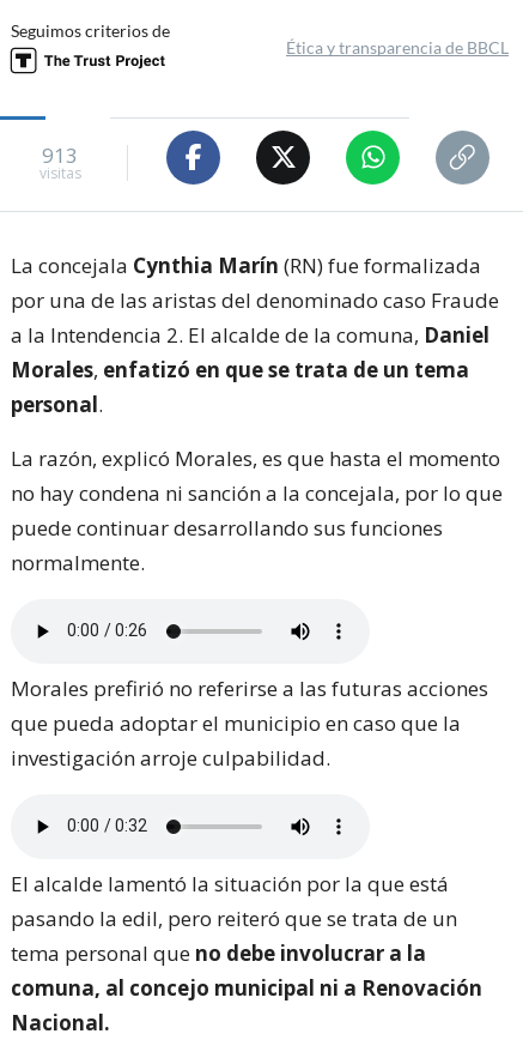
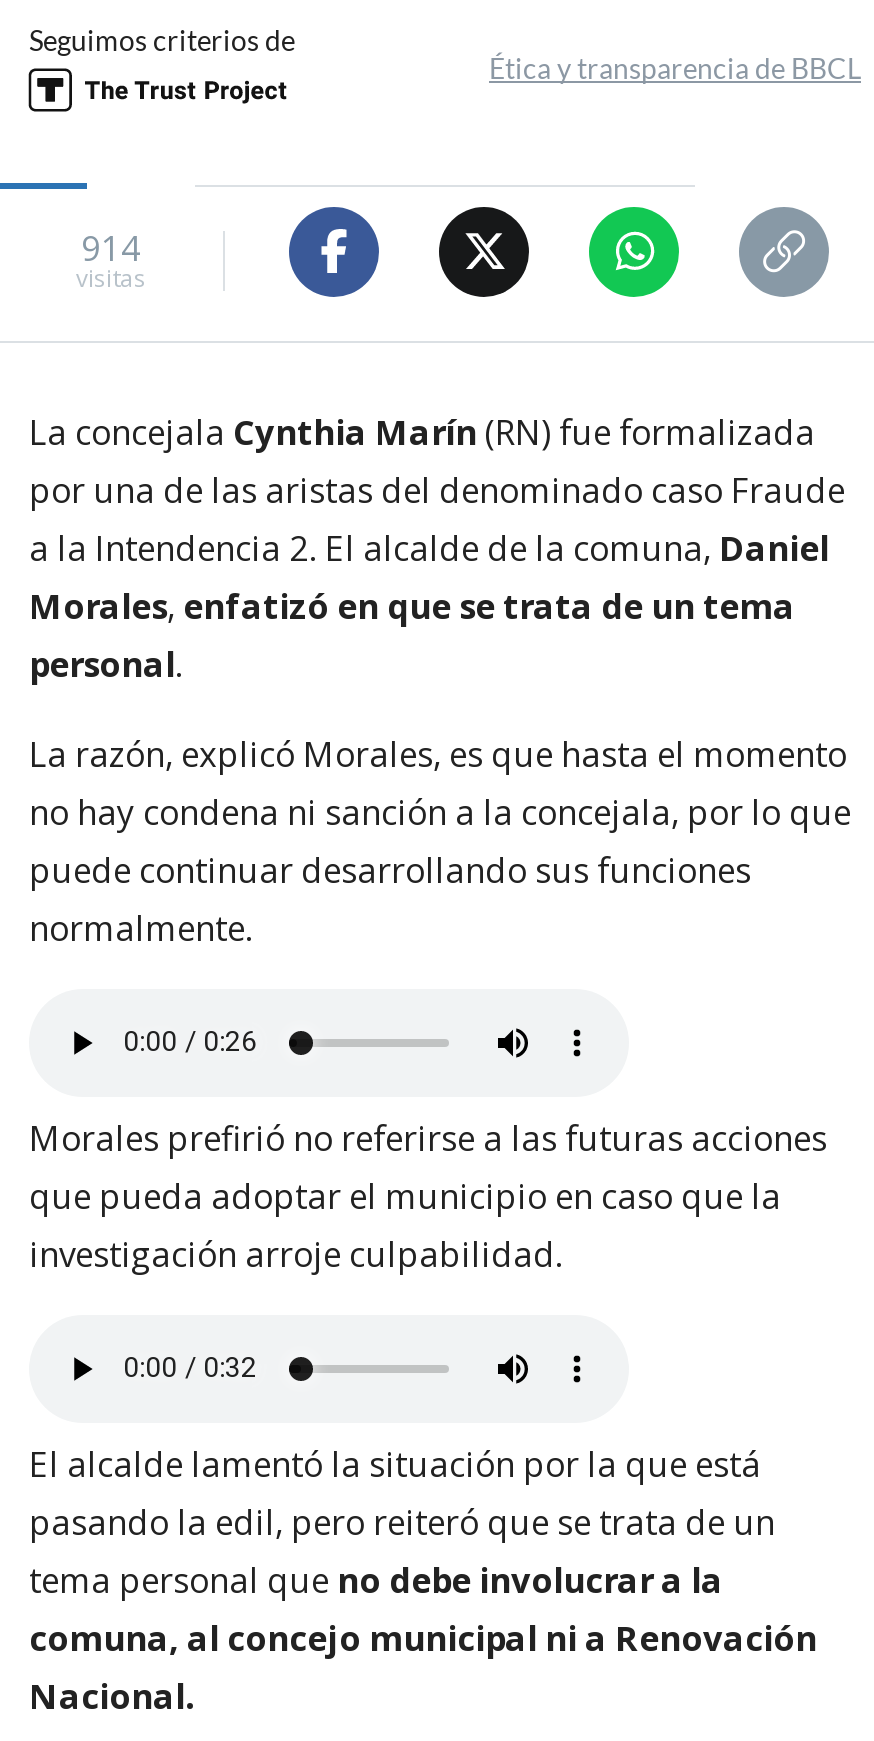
- 913
+ 914
